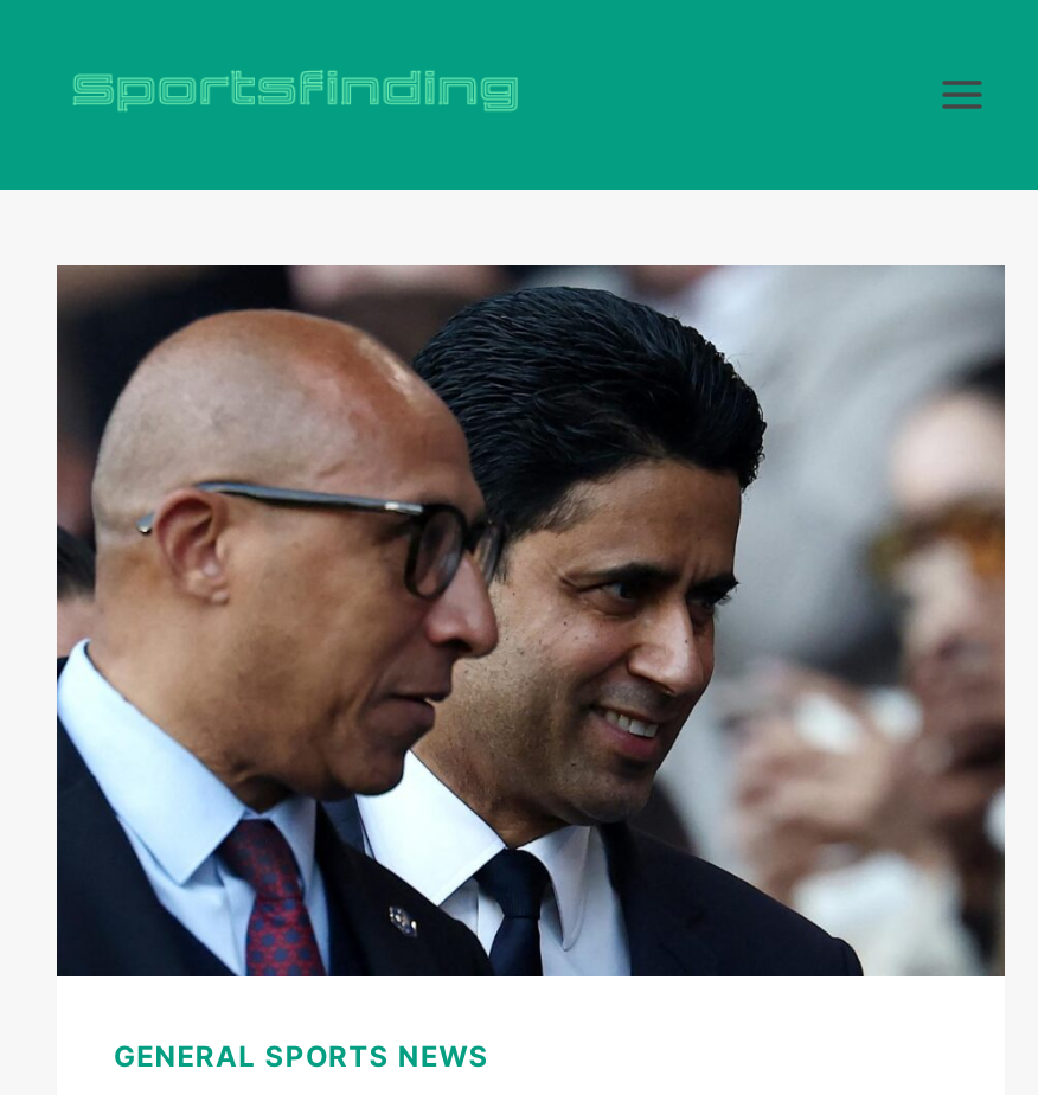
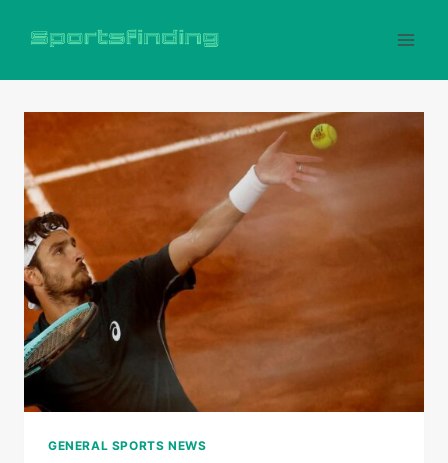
- [image]
+ [image]
